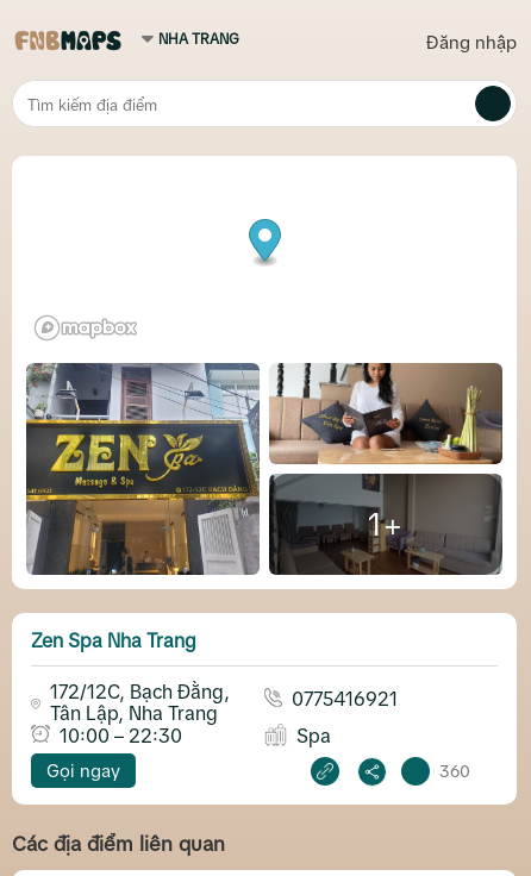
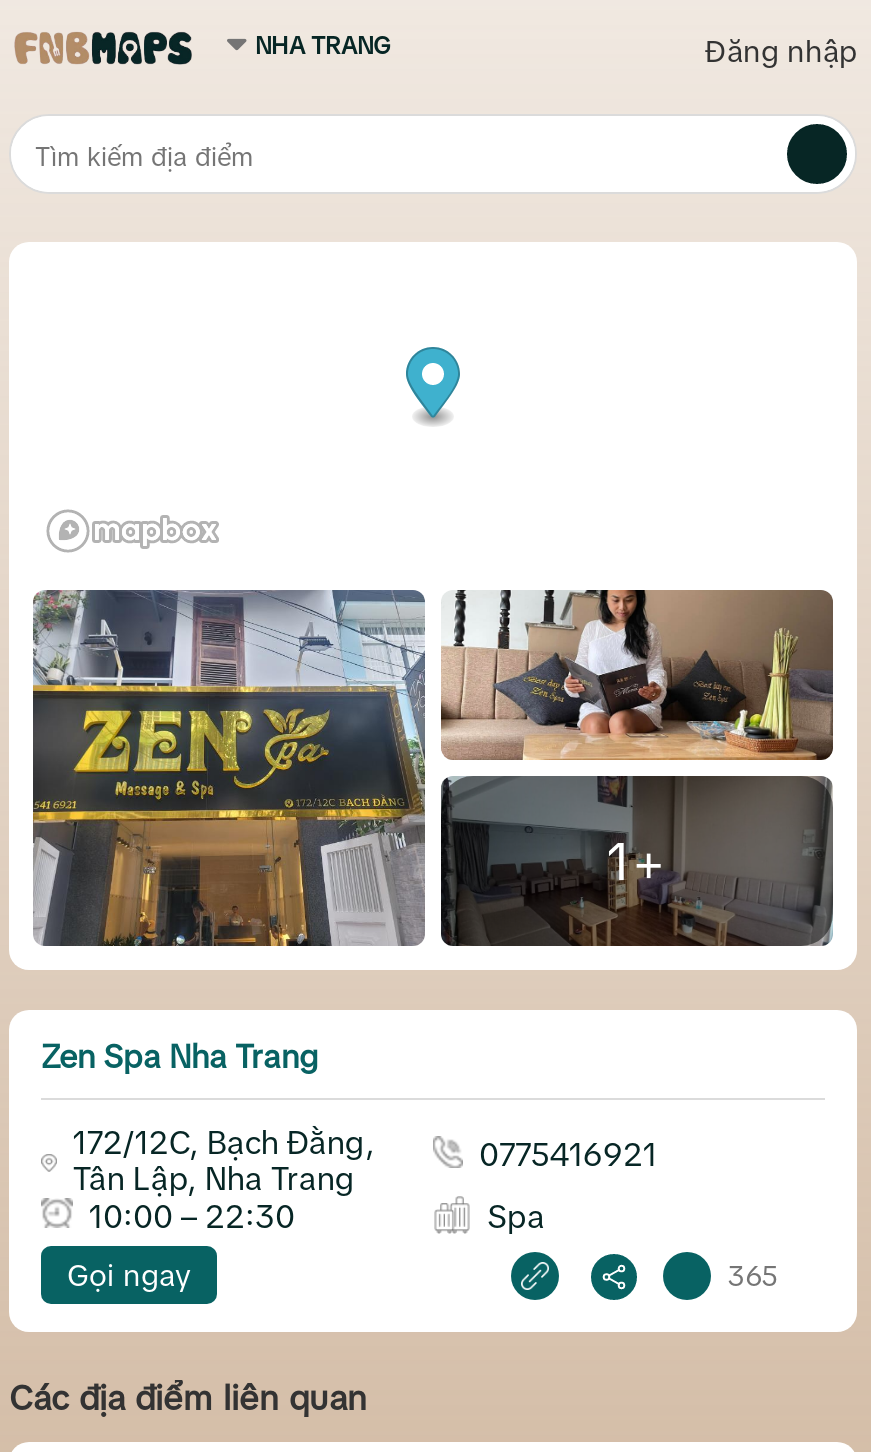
- 360
+ 365
